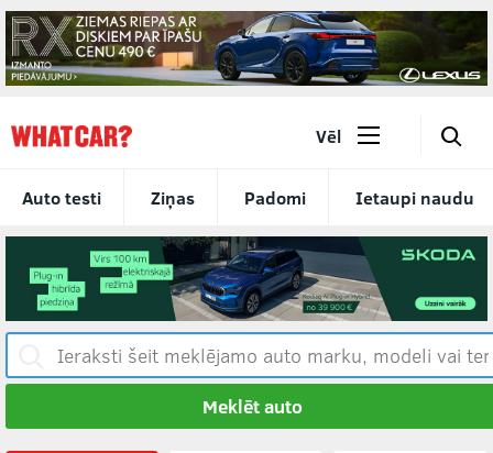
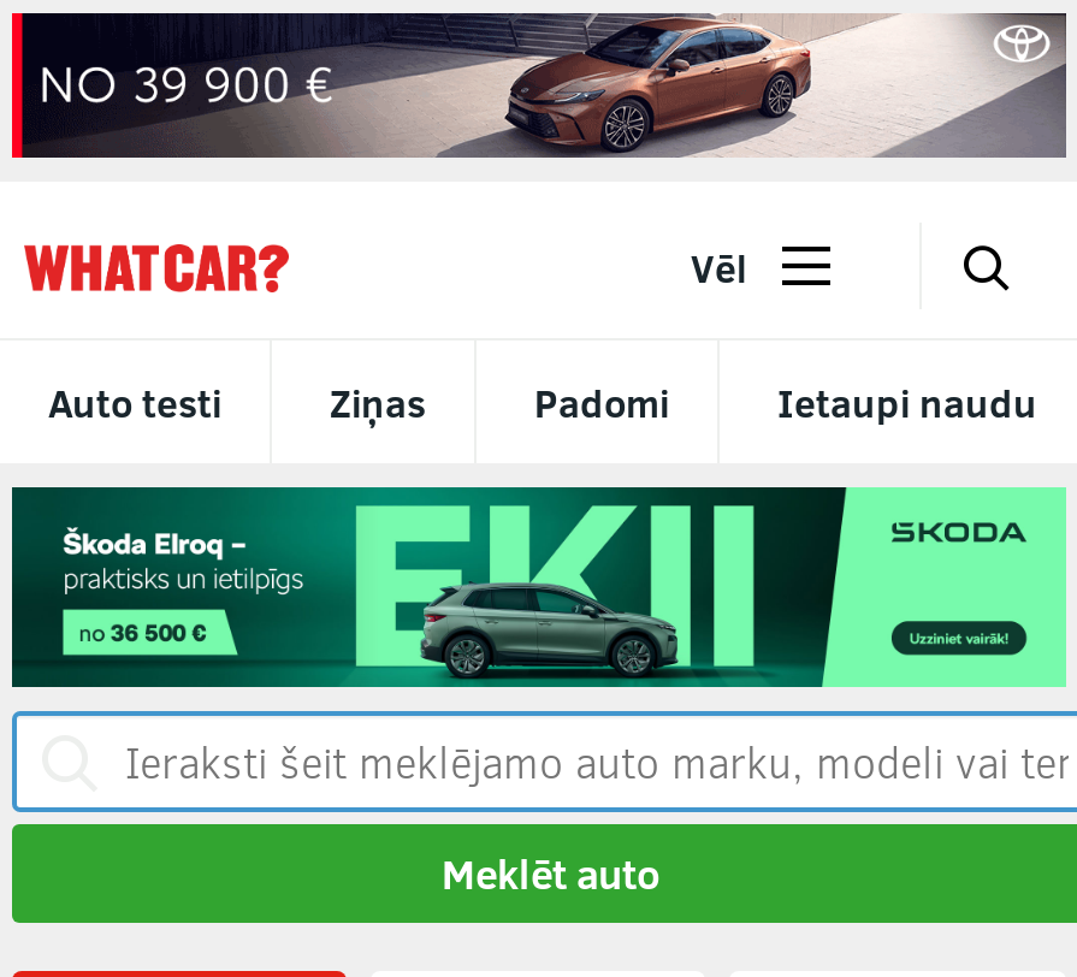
- [image]
+ [image]

- [image]
+ [image]
